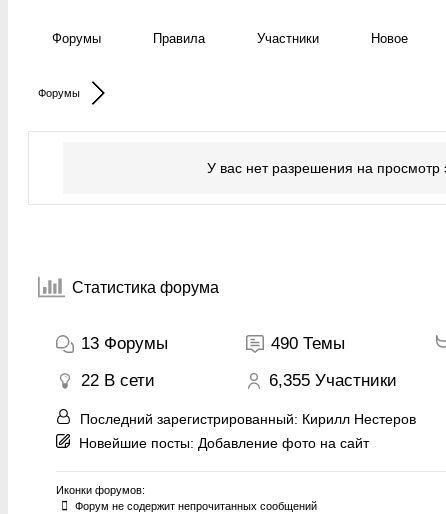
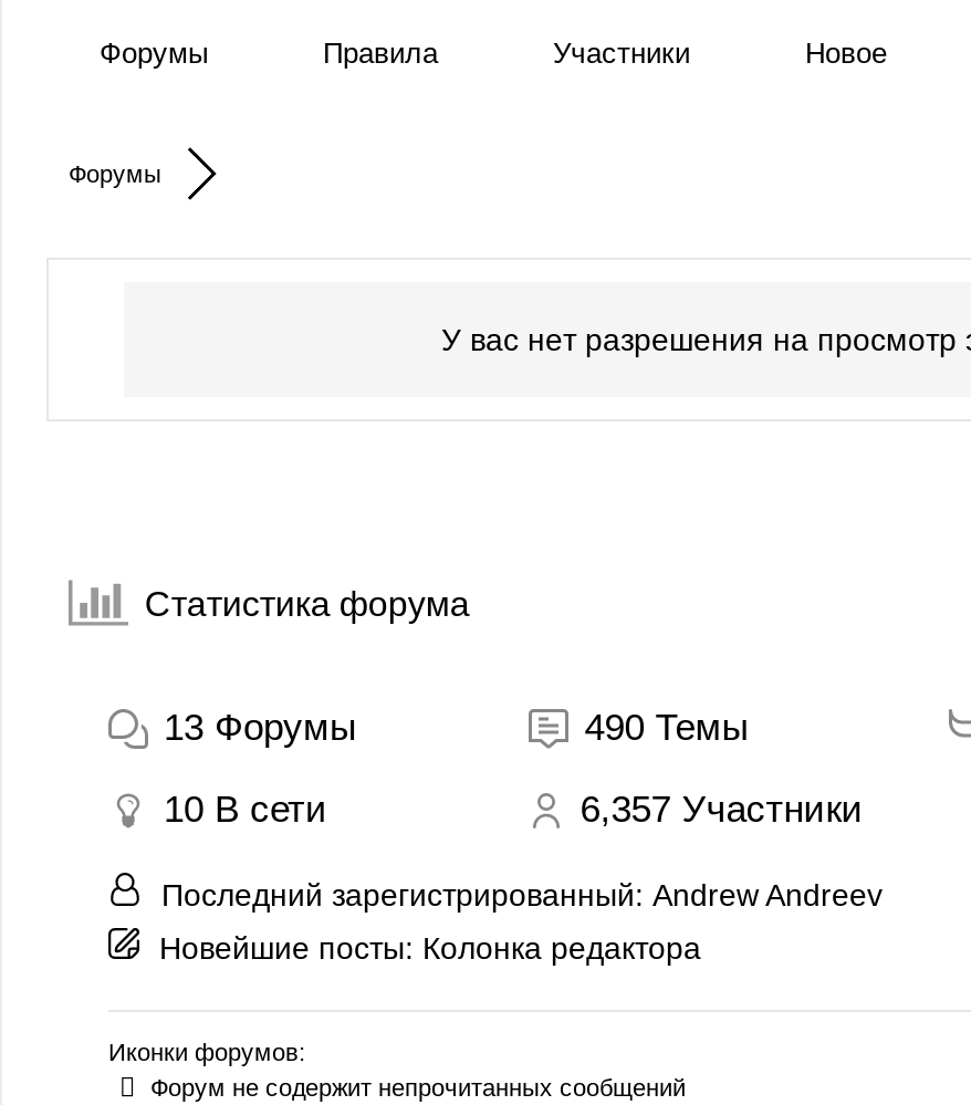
- 22 В сети
- 6,355 Участники
+ 10 В сети
+ 6,357 Участники

- Последний зарегистрированный: Кирилл Нестеров
+ Последний зарегистрированный: Andrew Andreev

- Новейшие посты: Добавление фото на сайт
+ Новейшие посты: Колонка редактора
